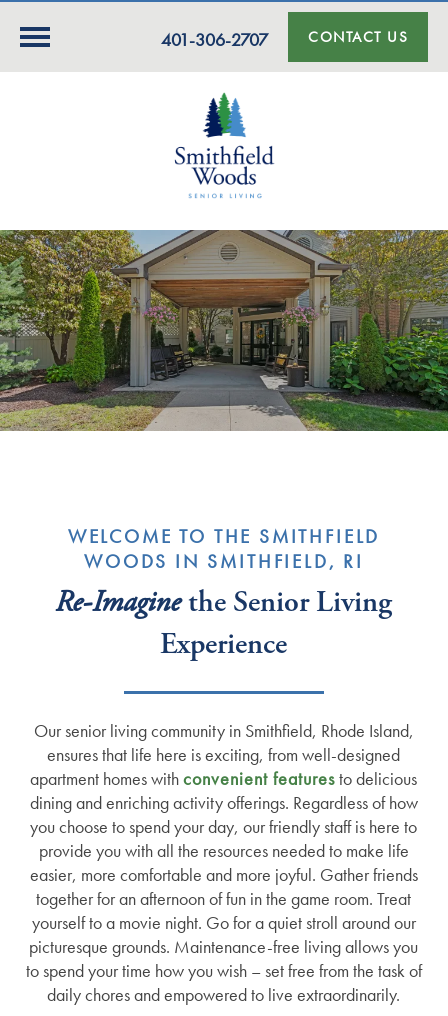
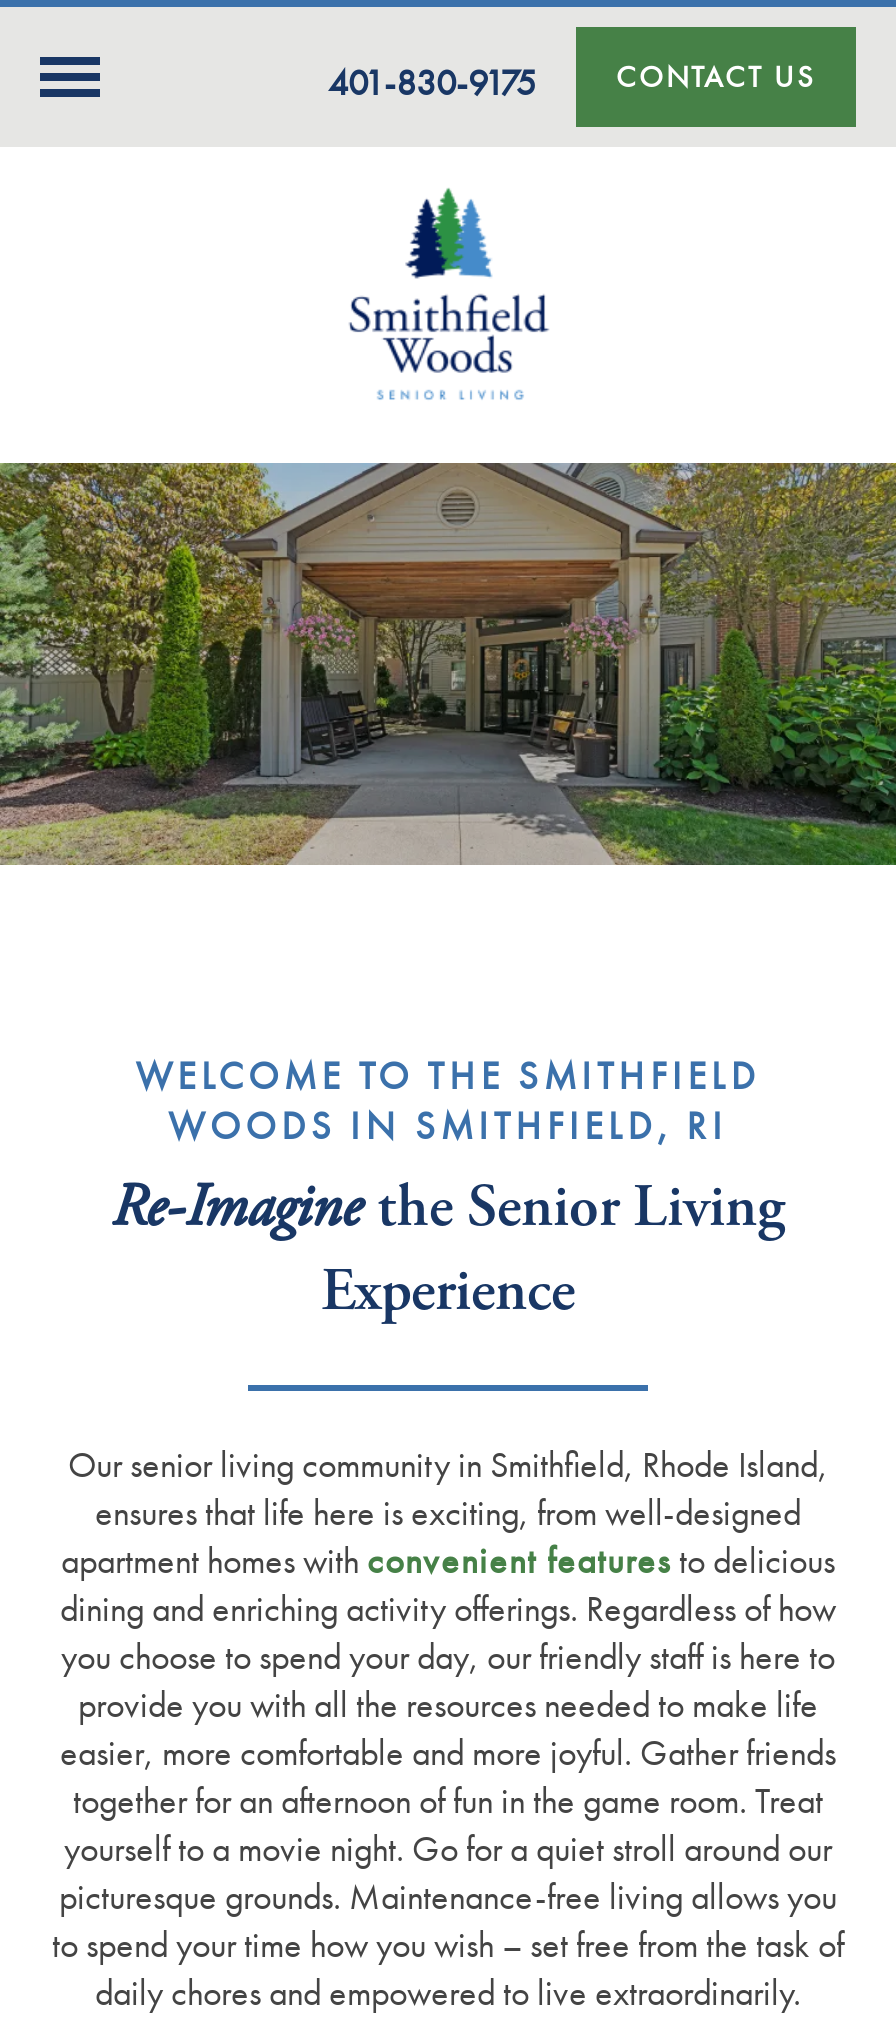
- 401-306-2707 CONTACT US
+ 401-830-9175 CONTACT US
